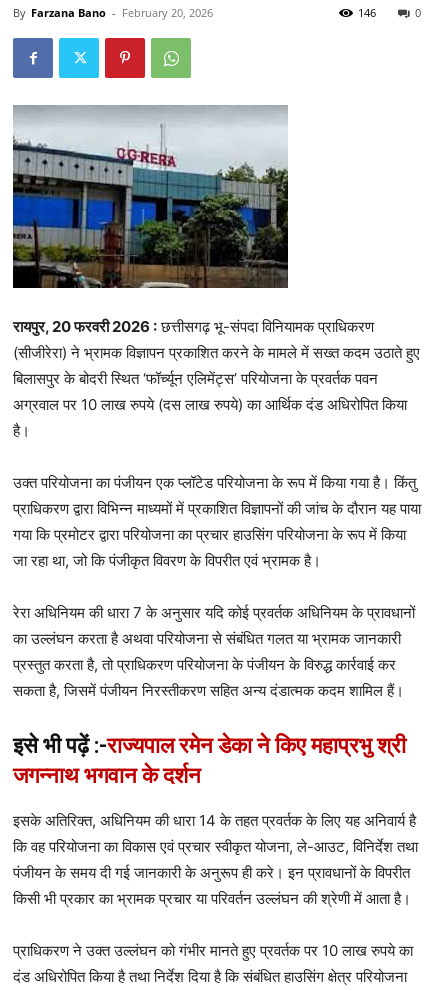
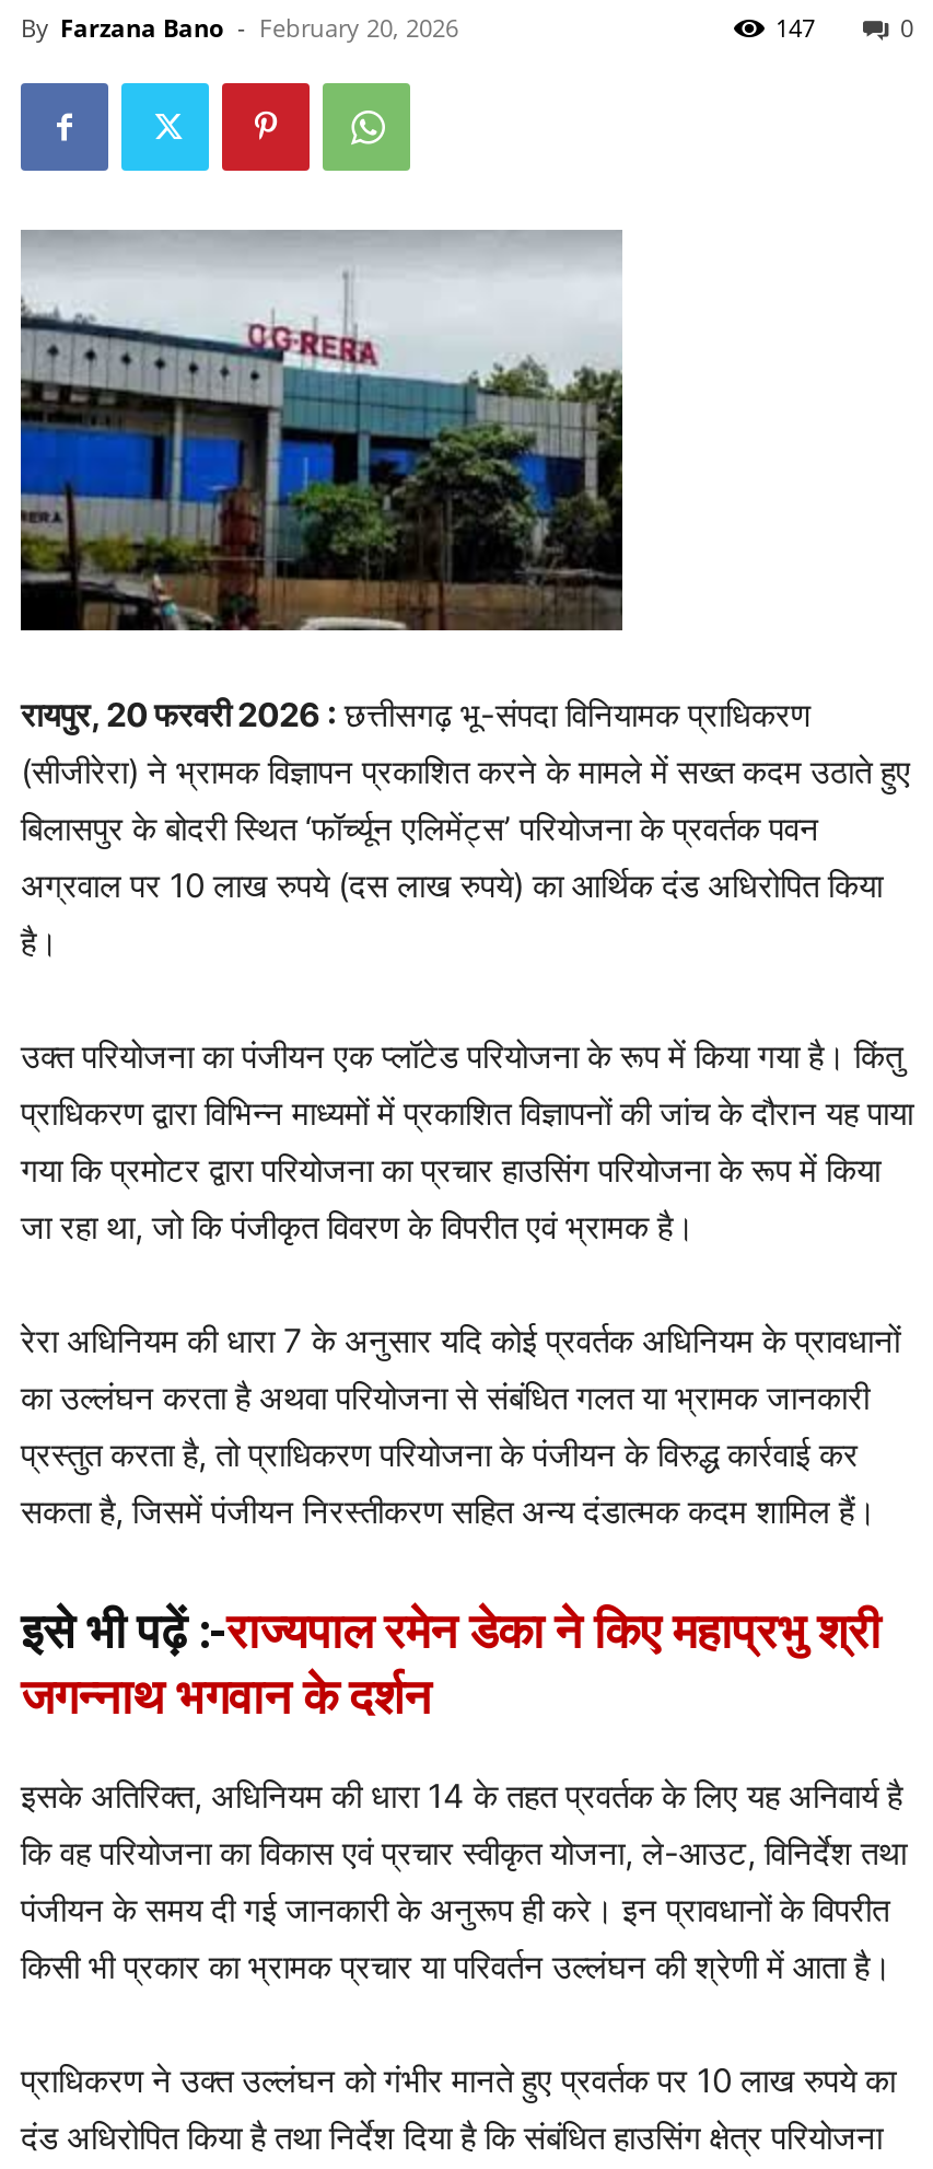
- 146
+ 147
